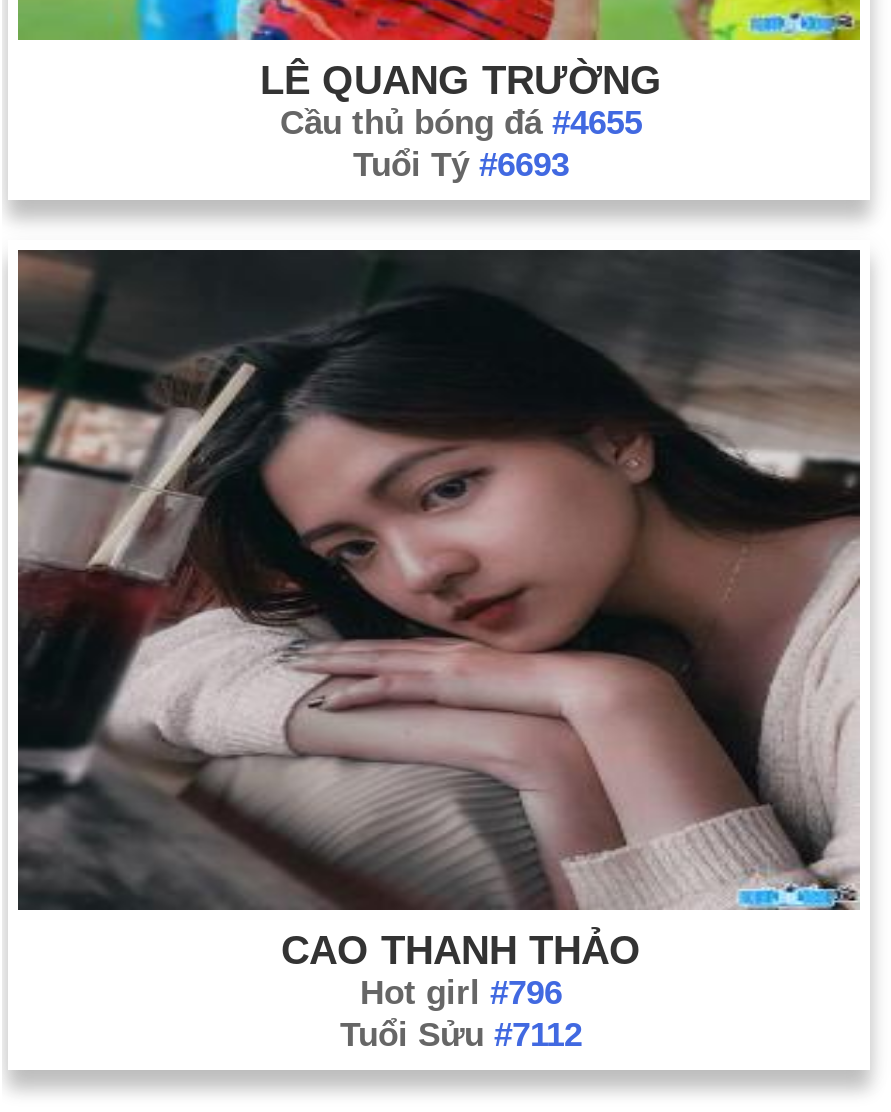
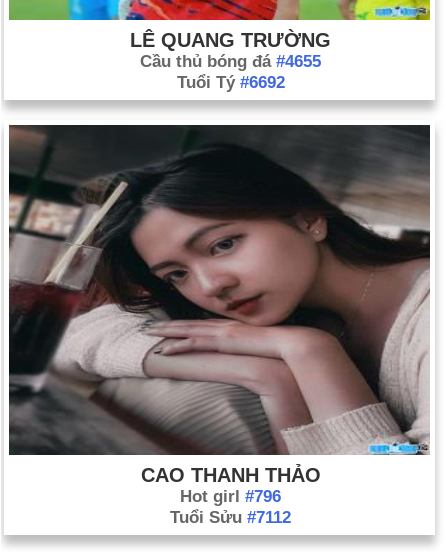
- Tuổi Tý #6693
+ Tuổi Tý #6692
